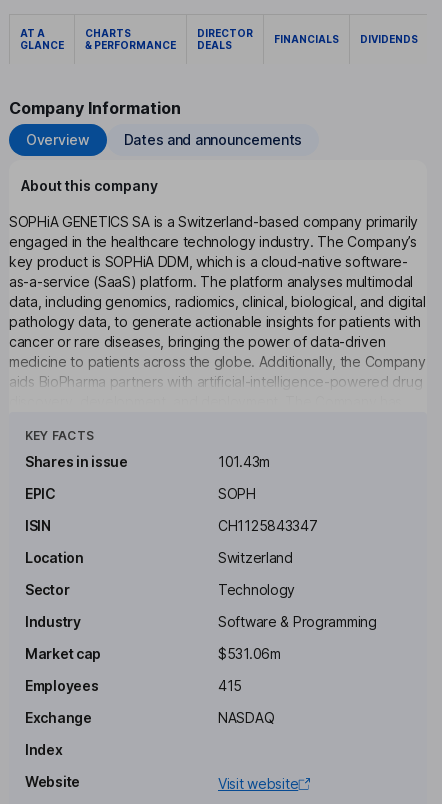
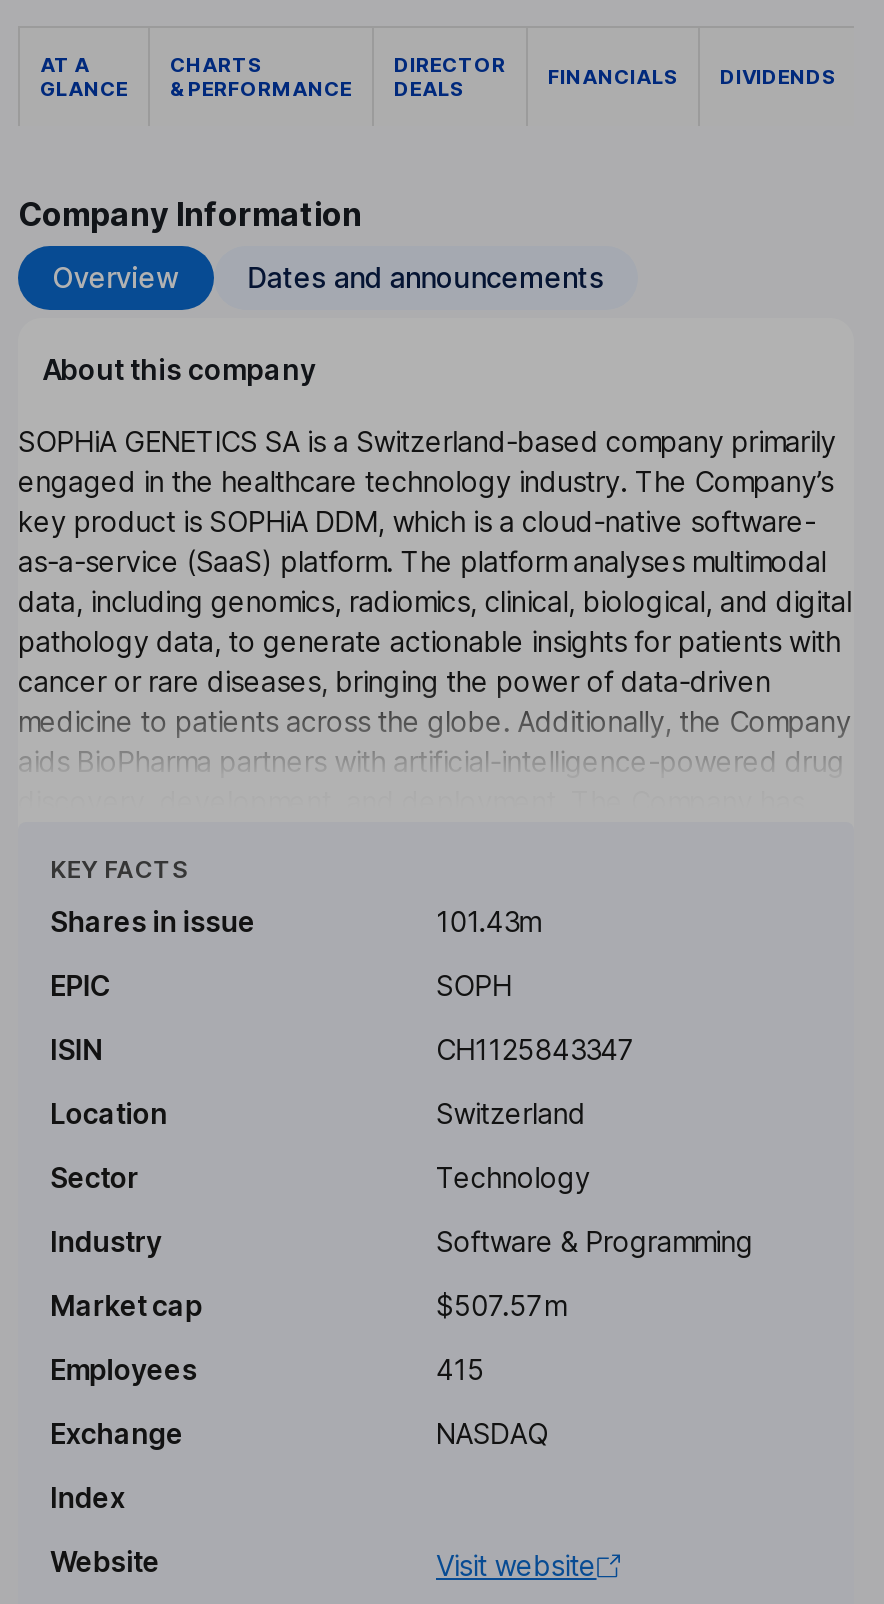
- $531.06m
+ $507.57m
